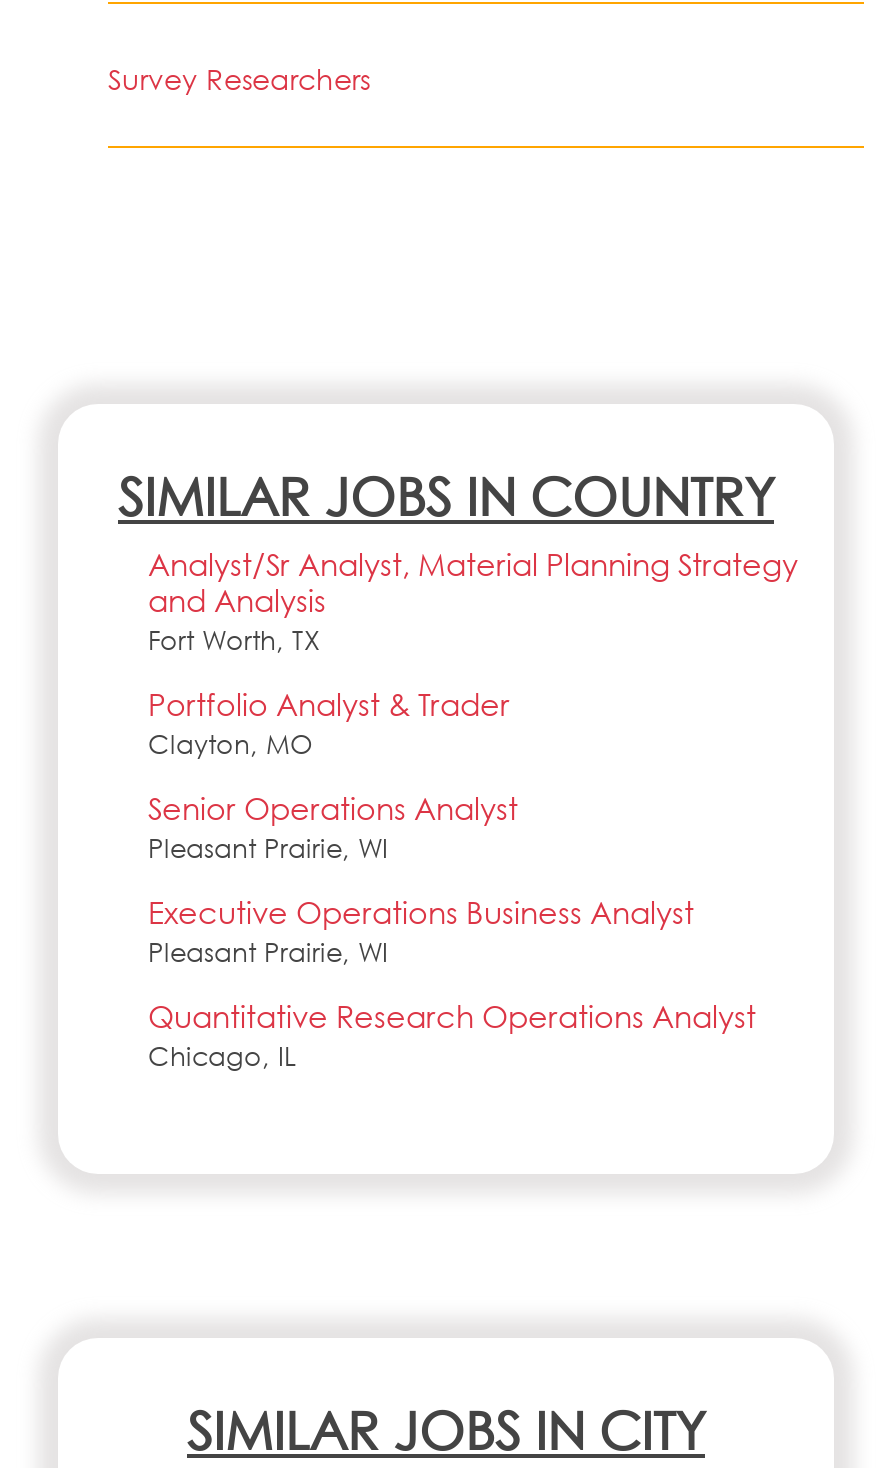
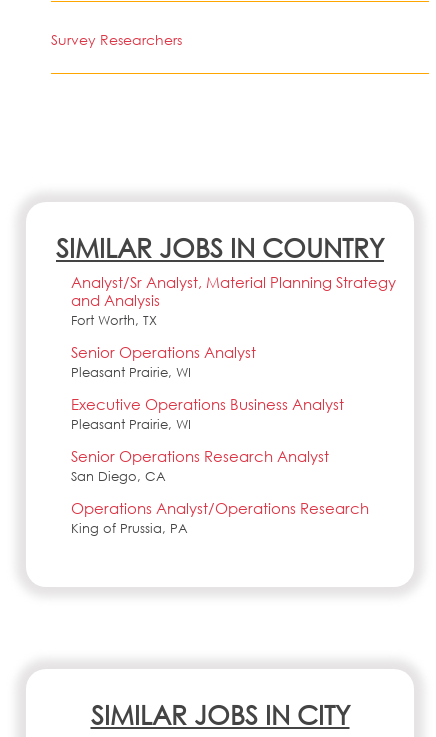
- Portfolio Analyst & Trader
- Clayton, MO

moved up: Senior Operations Analyst | Pleasant Prairie, WI | Executive Operations Business Analyst | Pleasant Prairie, WI

- Quantitative Research Operations Analyst
- Chicago, IL
+ Senior Operations Research Analyst
+ San Diego, CA
+ Operations Analyst/Operations Research
+ King of Prussia, PA
